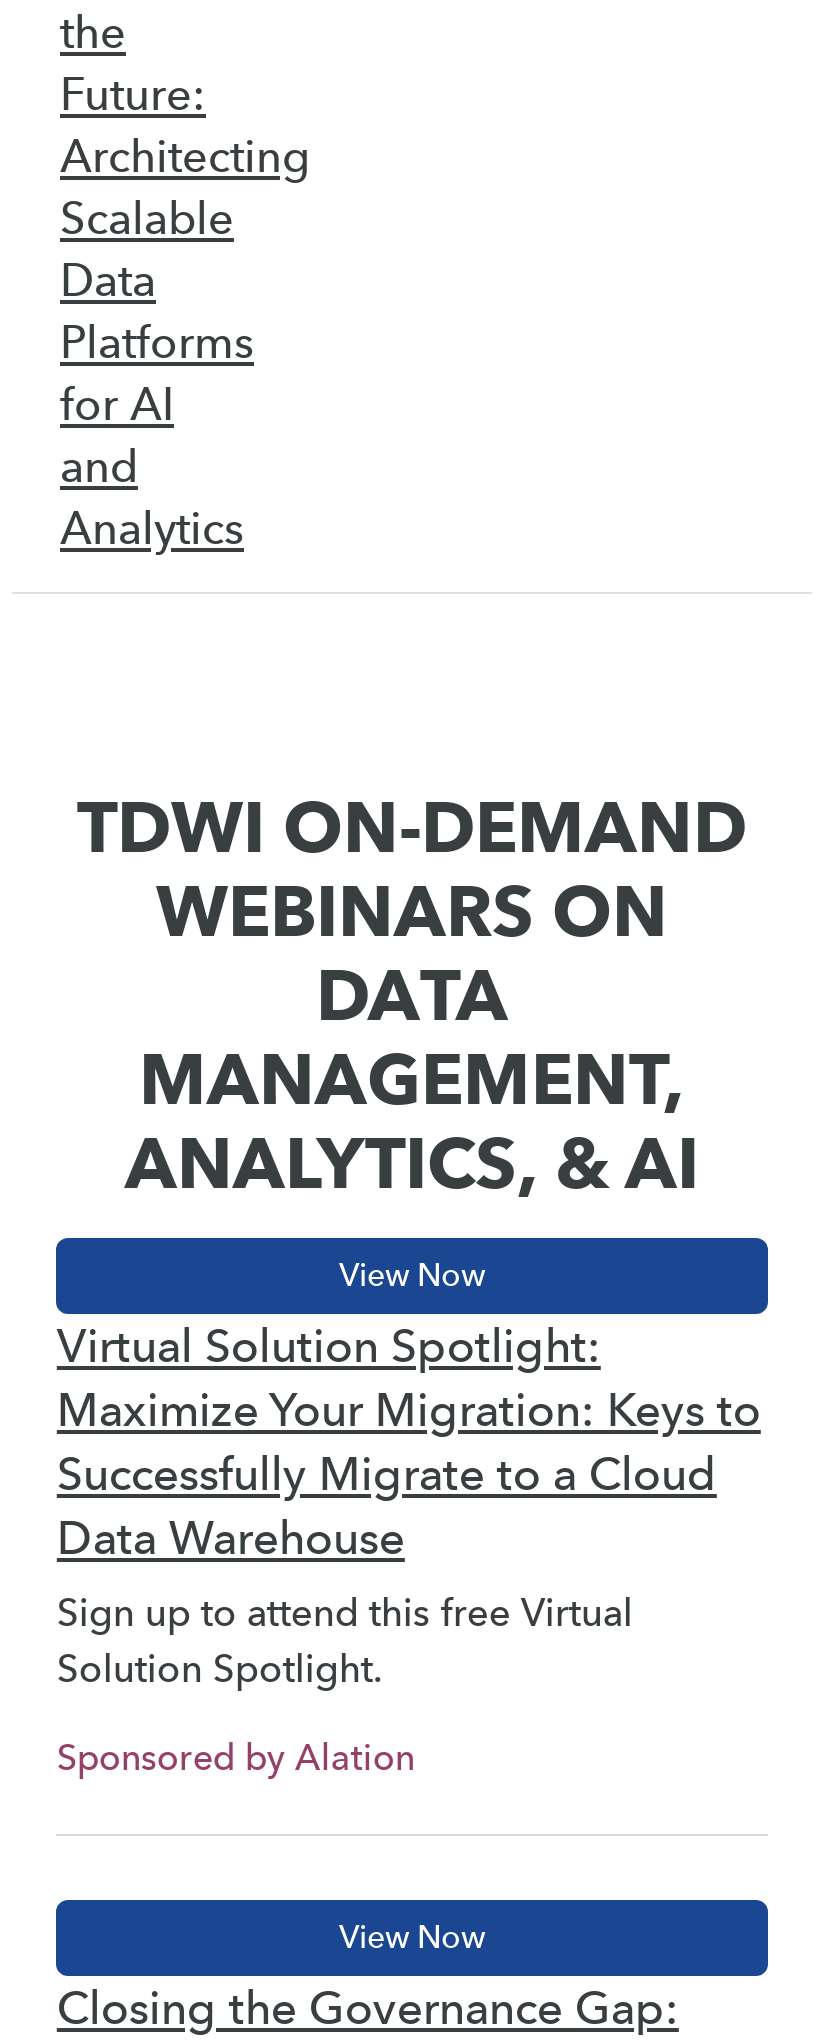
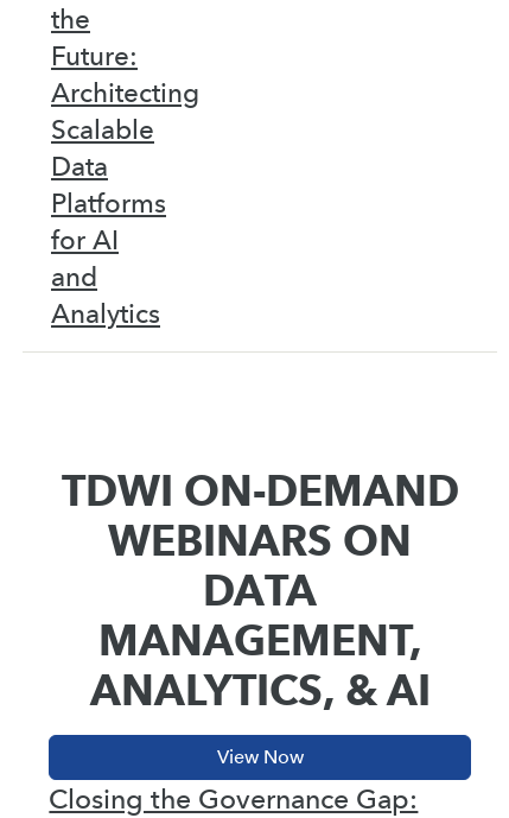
- Virtual Solution Spotlight:
- Maximize Your Migration: Keys to
- Successfully Migrate to a Cloud
- Data Warehouse
- Sign up to attend this free Virtual
- Solution Spotlight.
- Sponsored by Alation
